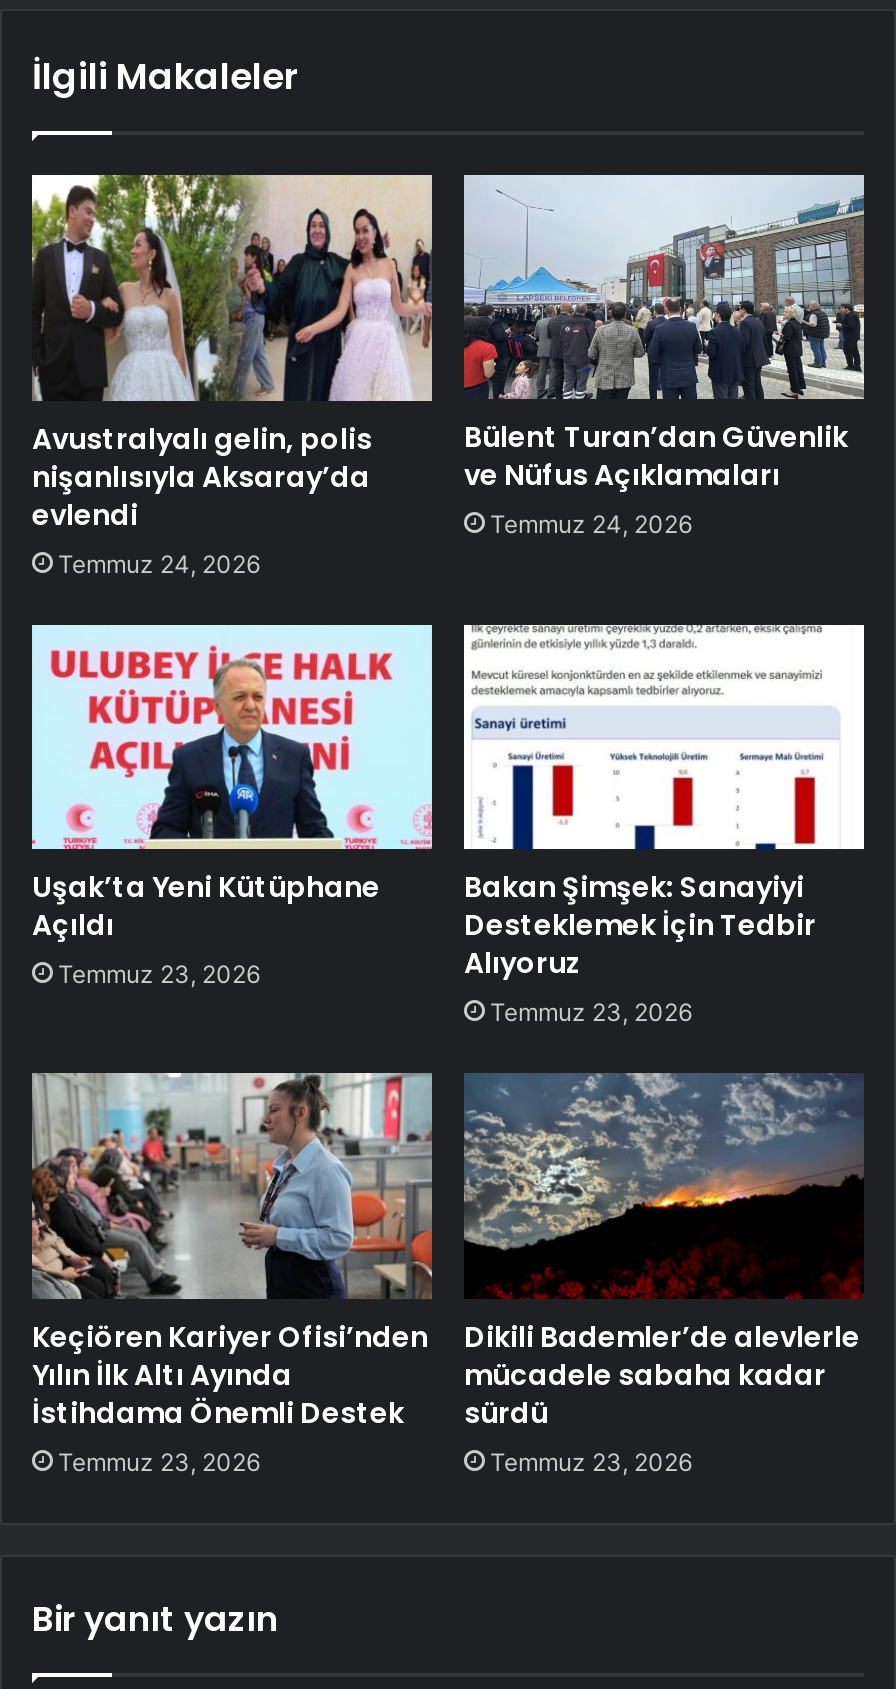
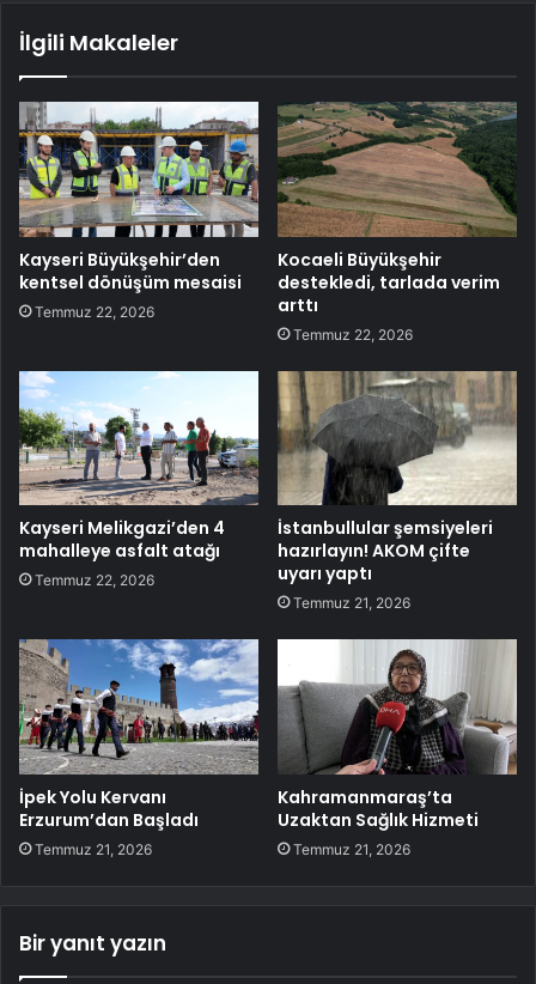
- [image]
- Avustralyalı gelin, polis
- nişanlısıyla Aksaray’da
- evlendi
- Temmuz 24, 2026
+ [image]
+ Kayseri Büyükşehir’den
+ kentsel dönüşüm mesaisi
+ Temmuz 22, 2026

- [image]
- Bülent Turan’dan Güvenlik
- ve Nüfus Açıklamaları
- Temmuz 24, 2026
+ [image]
+ Kocaeli Büyükşehir
+ destekledi, tarlada verim
+ arttı
+ Temmuz 22, 2026

- [image]
- Uşak’ta Yeni Kütüphane
- Açıldı
- Temmuz 23, 2026
+ [image]
+ Kayseri Melikgazi’den 4
+ mahalleye asfalt atağı
+ Temmuz 22, 2026

- [image]
- Bakan Şimşek: Sanayiyi
- Desteklemek İçin Tedbir
- Alıyoruz
- Temmuz 23, 2026
+ [image]
+ İstanbullular şemsiyeleri
+ hazırlayın! AKOM çifte
+ uyarı yaptı
+ Temmuz 21, 2026

- [image]
- Keçiören Kariyer Ofisi’nden
- Yılın İlk Altı Ayında
- İstihdama Önemli Destek
- Temmuz 23, 2026
+ [image]
+ İpek Yolu Kervanı
+ Erzurum’dan Başladı
+ Temmuz 21, 2026

- [image]
- Dikili Bademler’de alevlerle
- mücadele sabaha kadar
- sürdü
- Temmuz 23, 2026
+ [image]
+ Kahramanmaraş’ta
+ Uzaktan Sağlık Hizmeti
+ Temmuz 21, 2026
